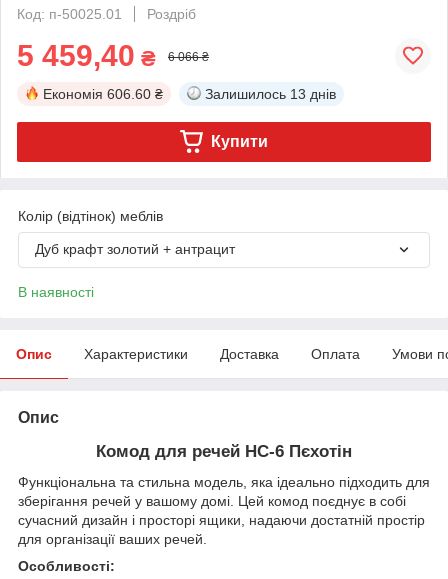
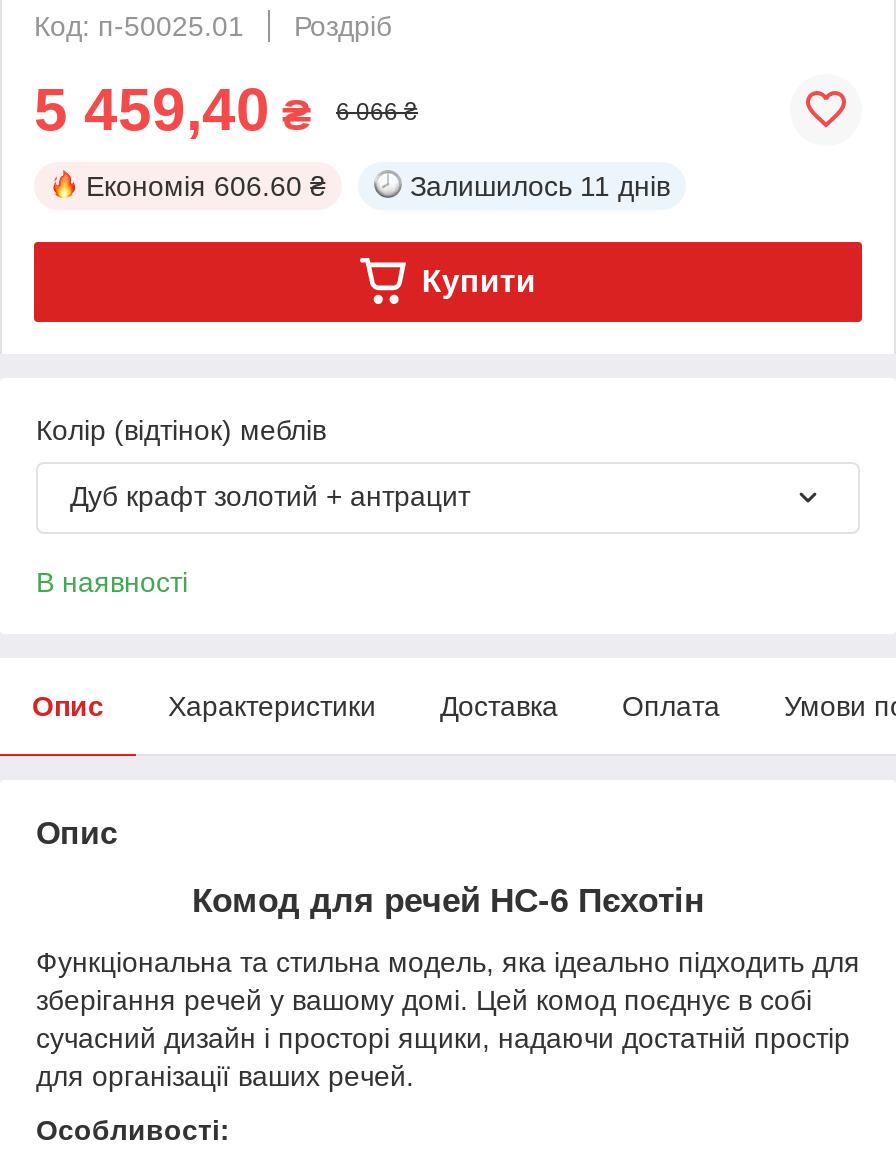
- Залишилось 13 днів
+ Залишилось 11 днів
